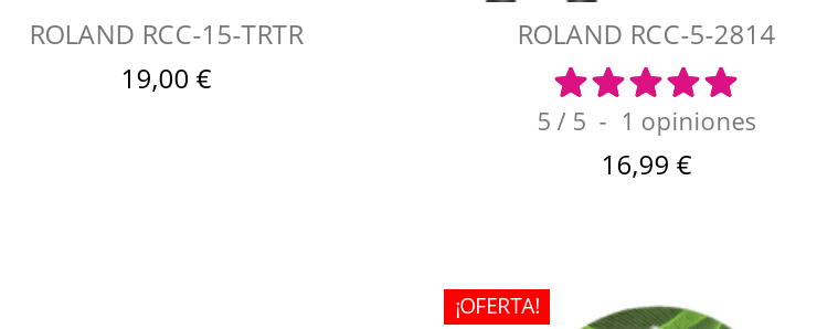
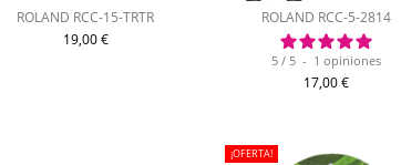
- 16,99 €
+ 17,00 €
